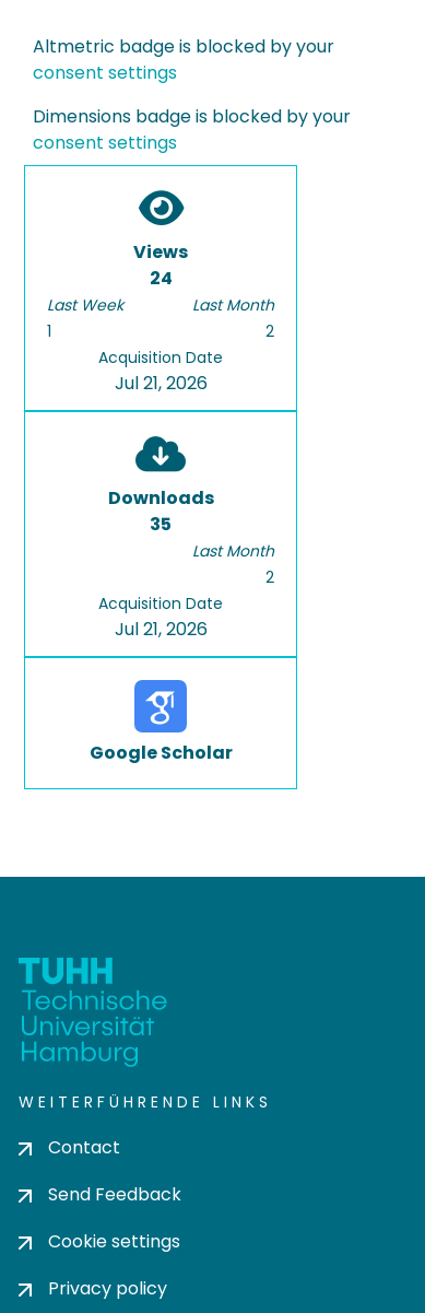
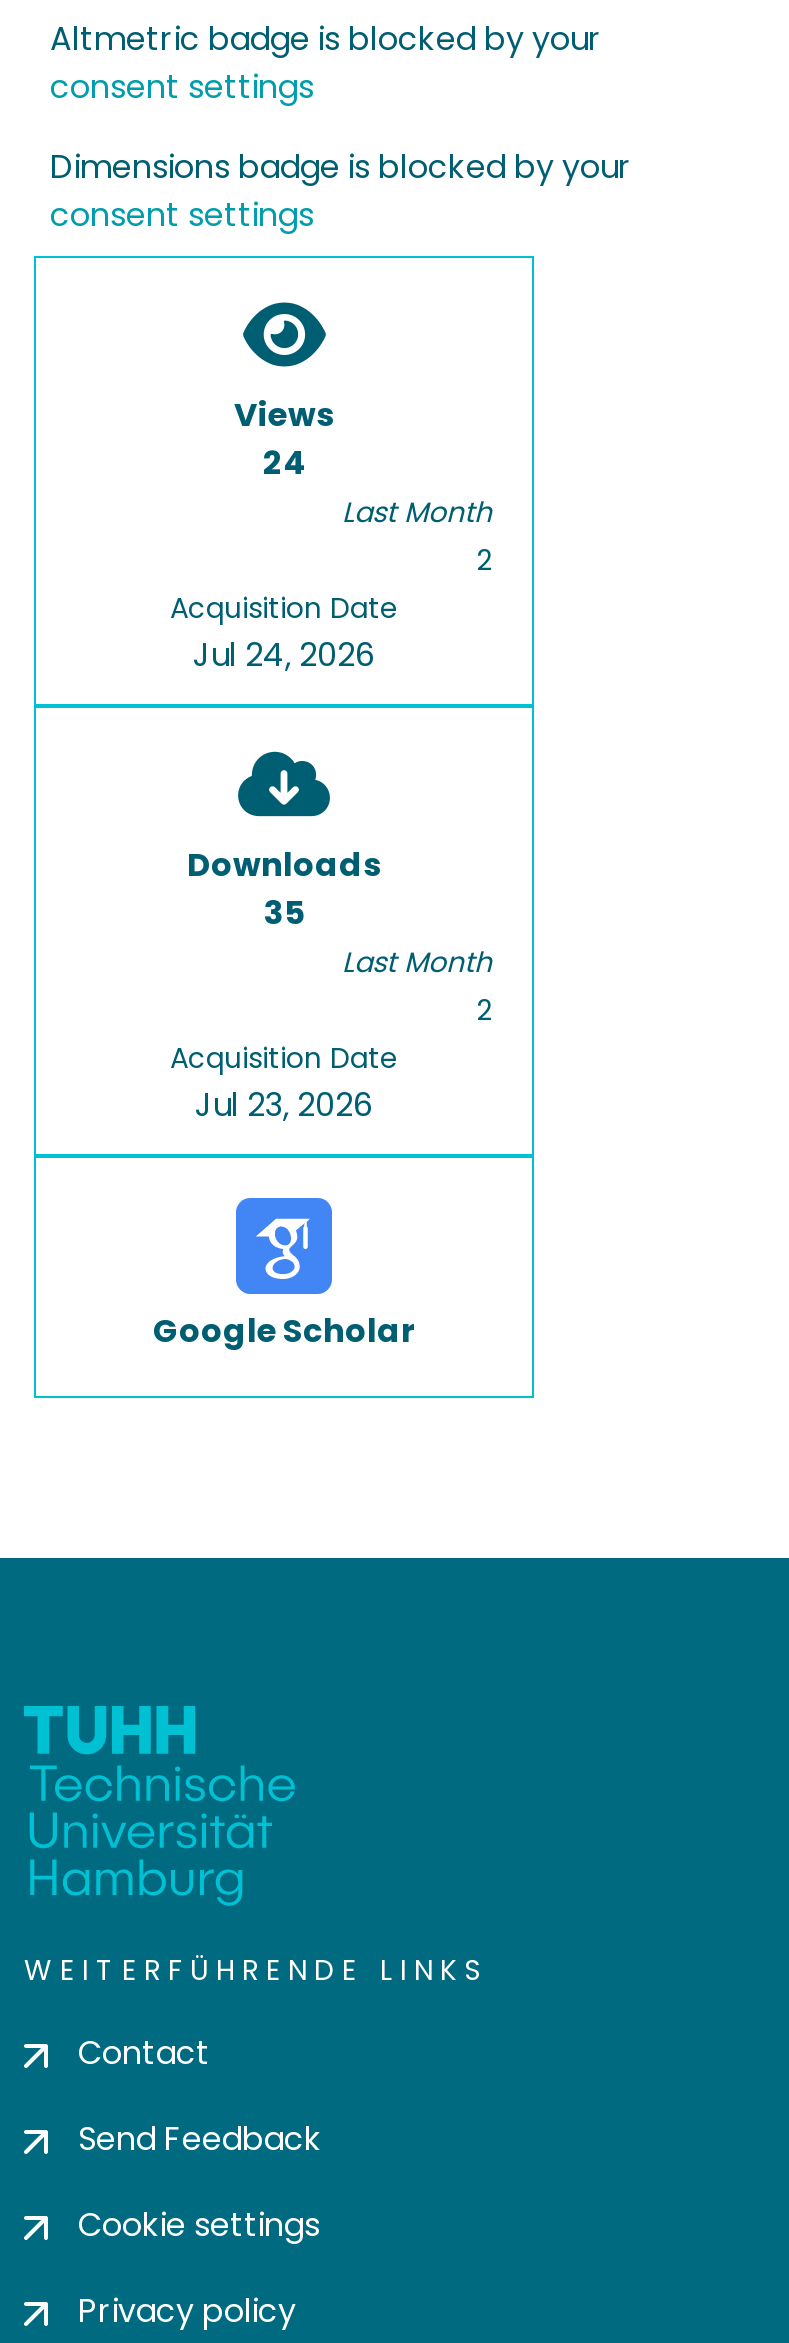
- Last Week
- 1

- Jul 21, 2026
+ Jul 24, 2026

- Jul 21, 2026
+ Jul 23, 2026
